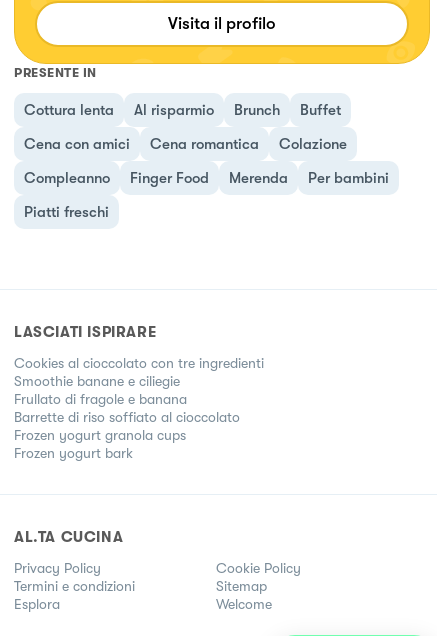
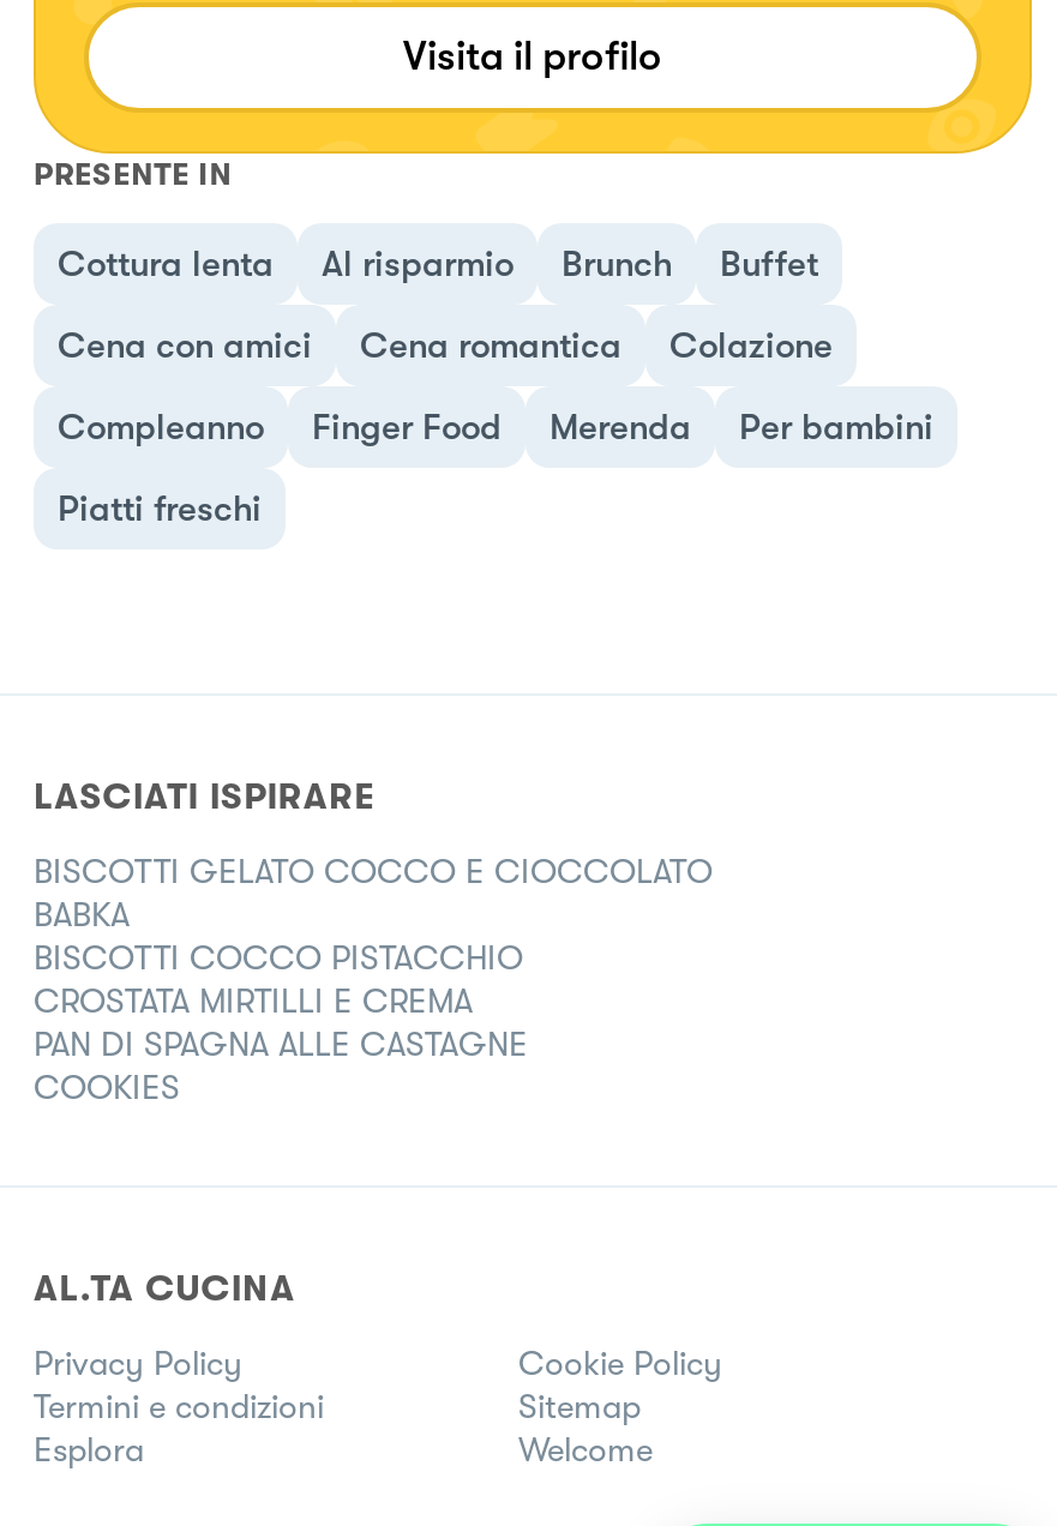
- Cookies al cioccolato con tre ingredienti
- Smoothie banane e ciliegie
- Frullato di fragole e banana
- Barrette di riso soffiato al cioccolato
- Frozen yogurt granola cups
- Frozen yogurt bark
+ BISCOTTI GELATO COCCO E CIOCCOLATO
+ BABKA
+ BISCOTTI COCCO PISTACCHIO
+ CROSTATA MIRTILLI E CREMA
+ PAN DI SPAGNA ALLE CASTAGNE
+ COOKIES
